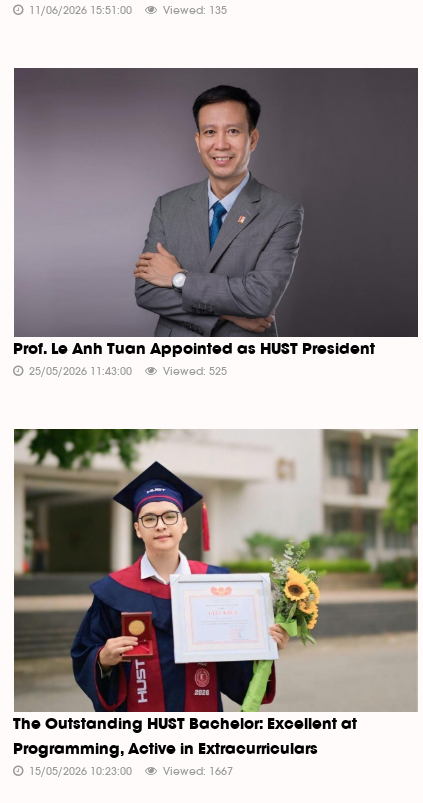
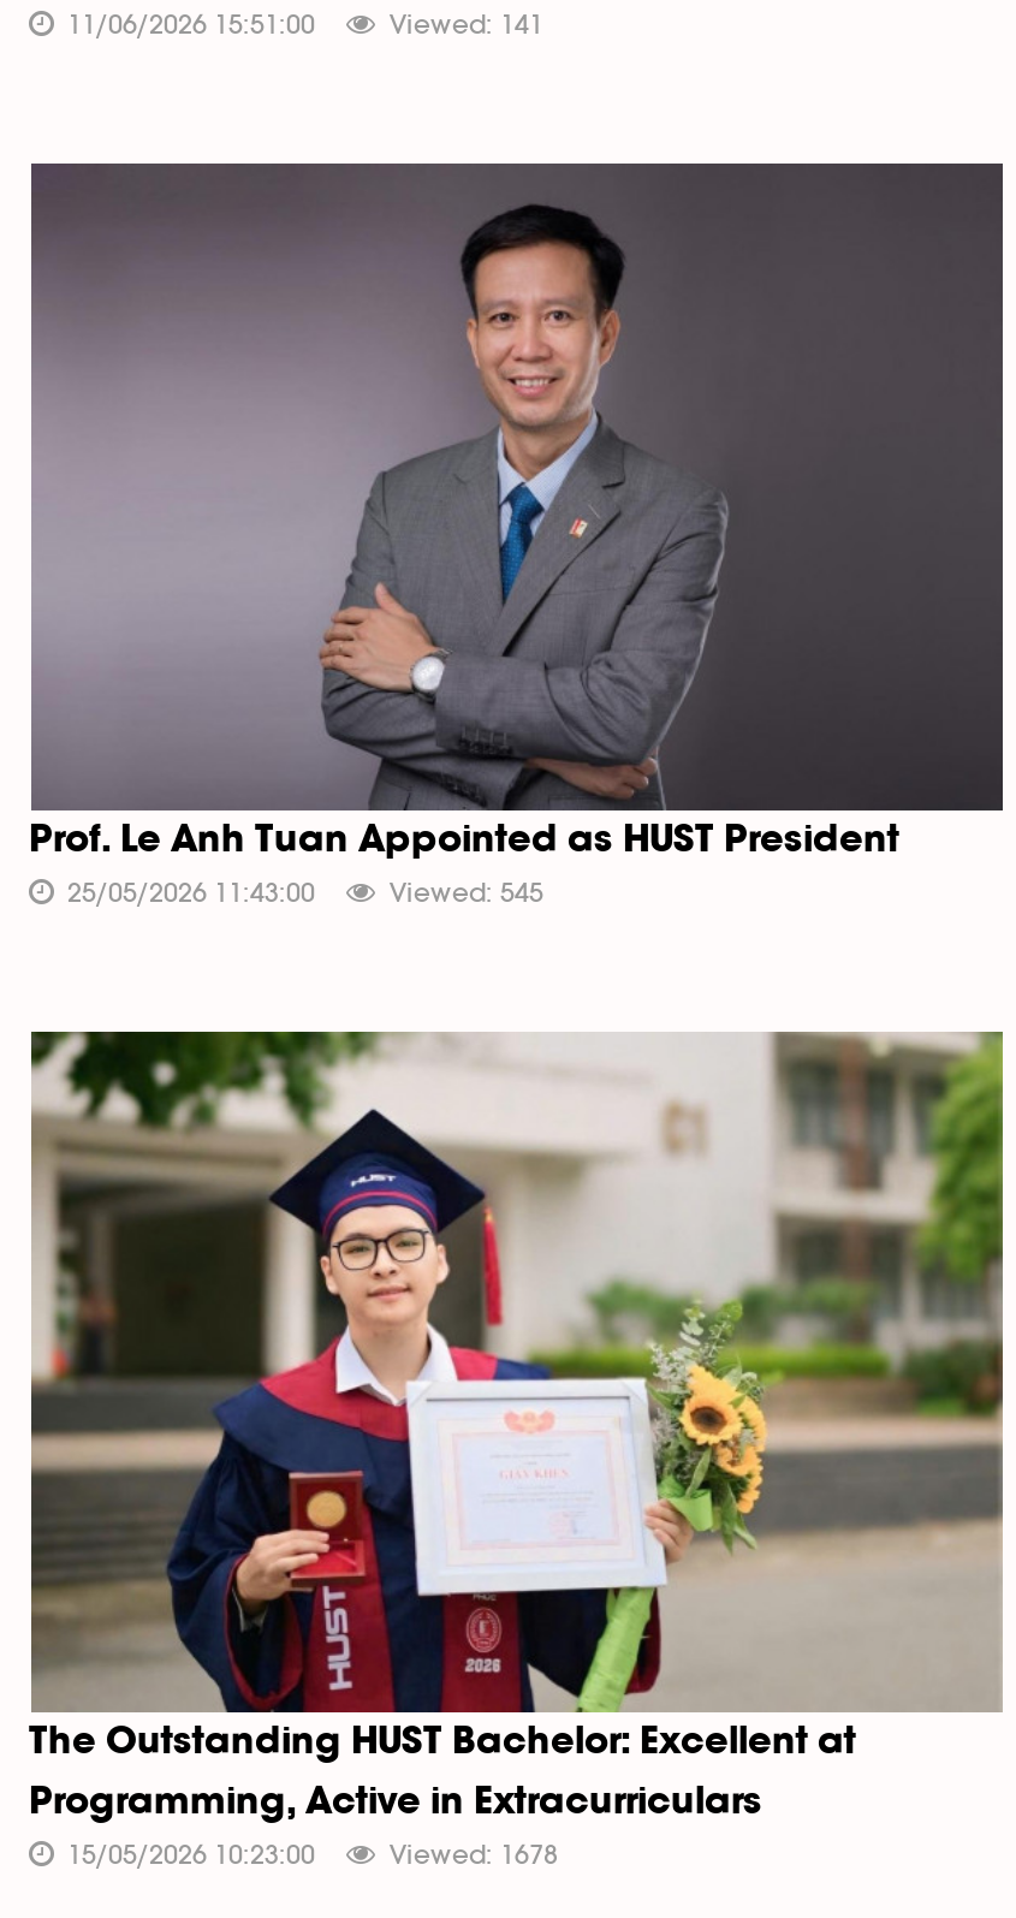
- Viewed: 135
+ Viewed: 141

- Viewed: 525
+ Viewed: 545

- Viewed: 1667
+ Viewed: 1678
